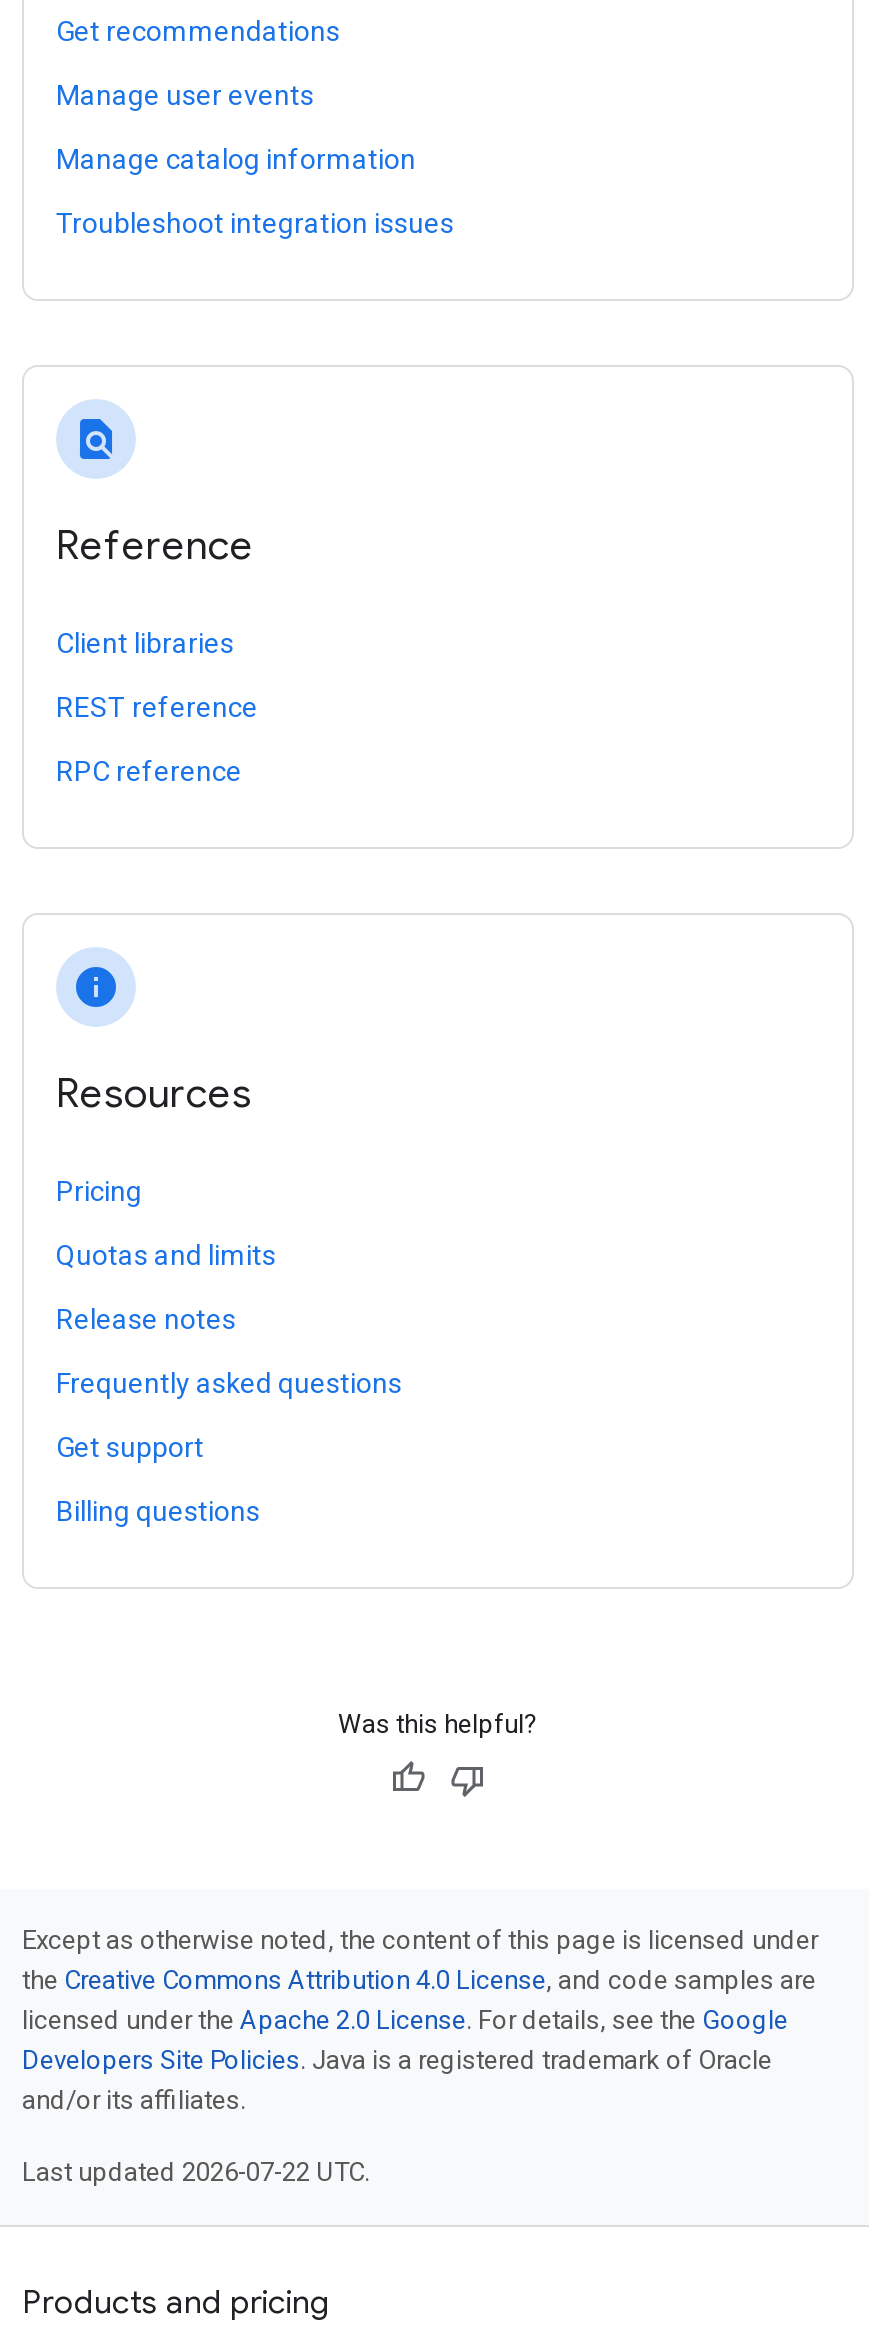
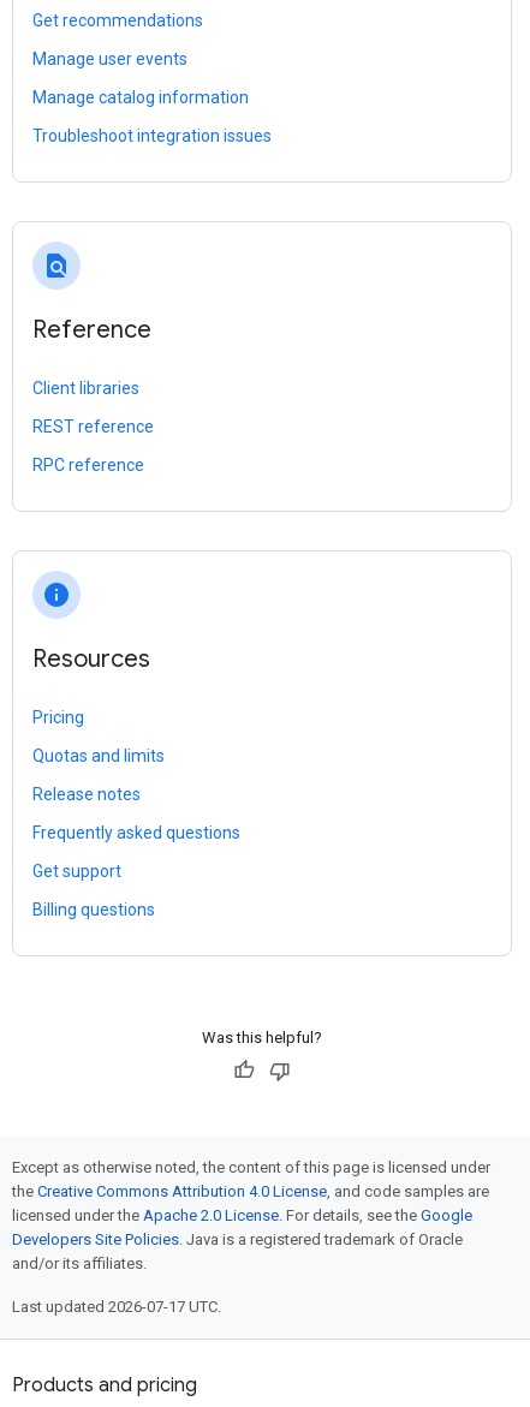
- Last updated 2026-07-22 UTC.
+ Last updated 2026-07-17 UTC.
